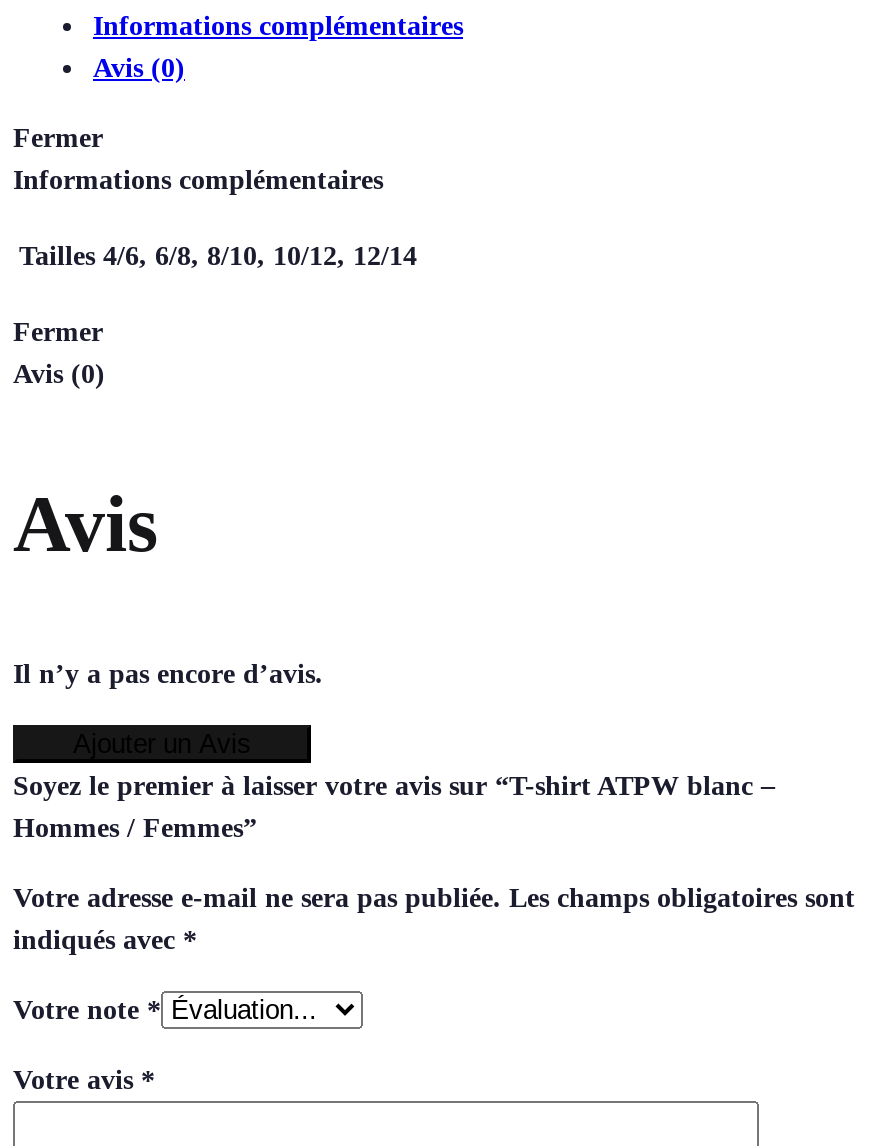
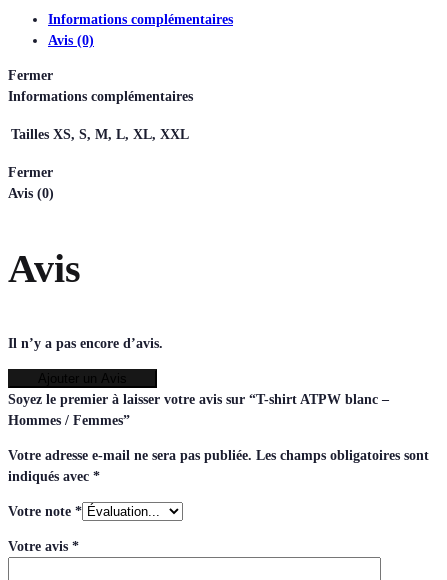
- Tailles 4/6, 6/8, 8/10, 10/12, 12/14
+ Tailles XS, S, M, L, XL, XXL
